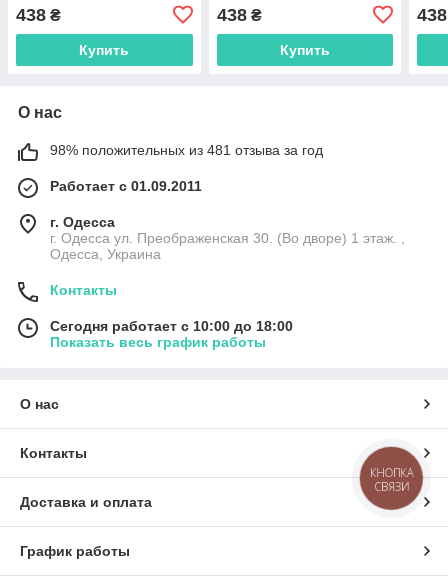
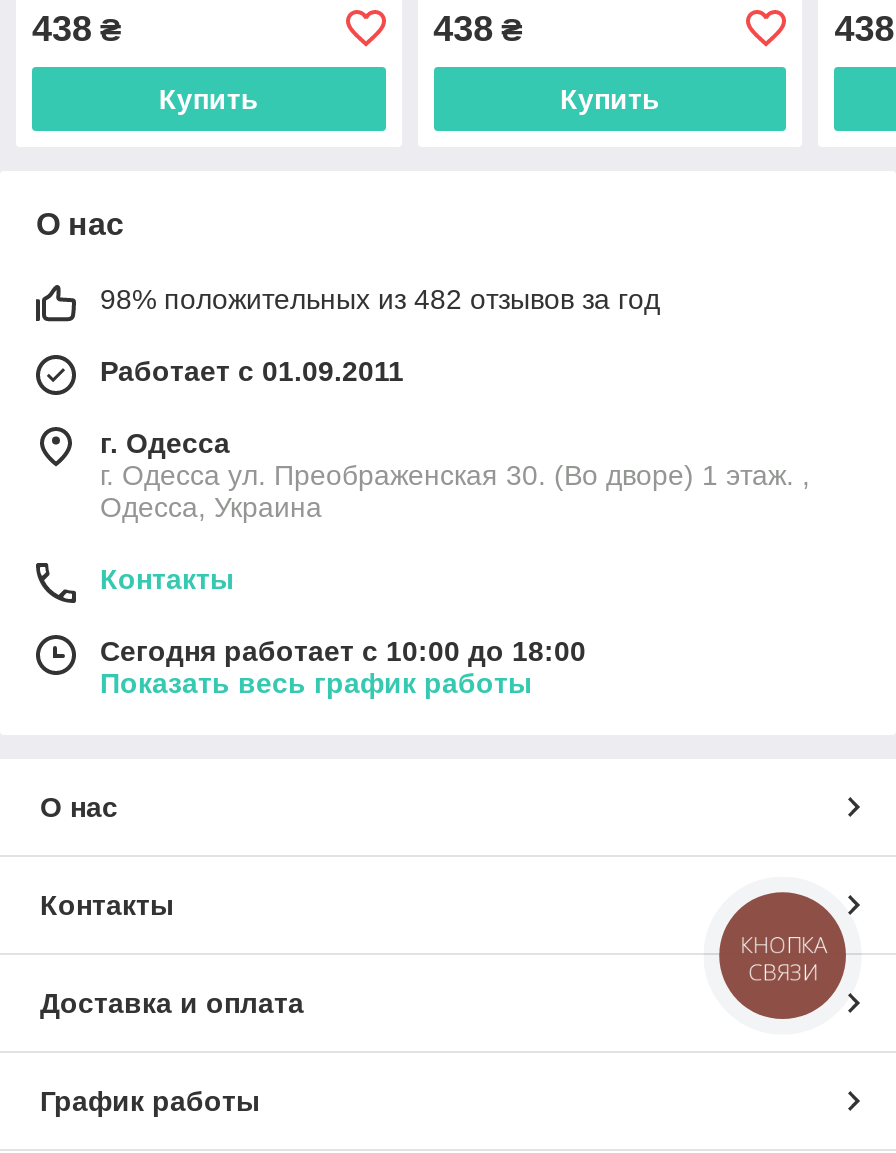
- 98% положительных из 481 отзыва за год
+ 98% положительных из 482 отзывов за год
